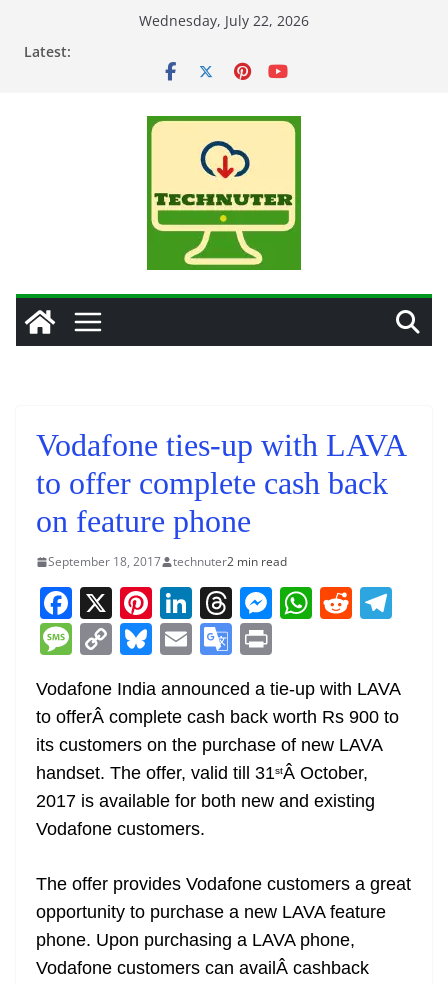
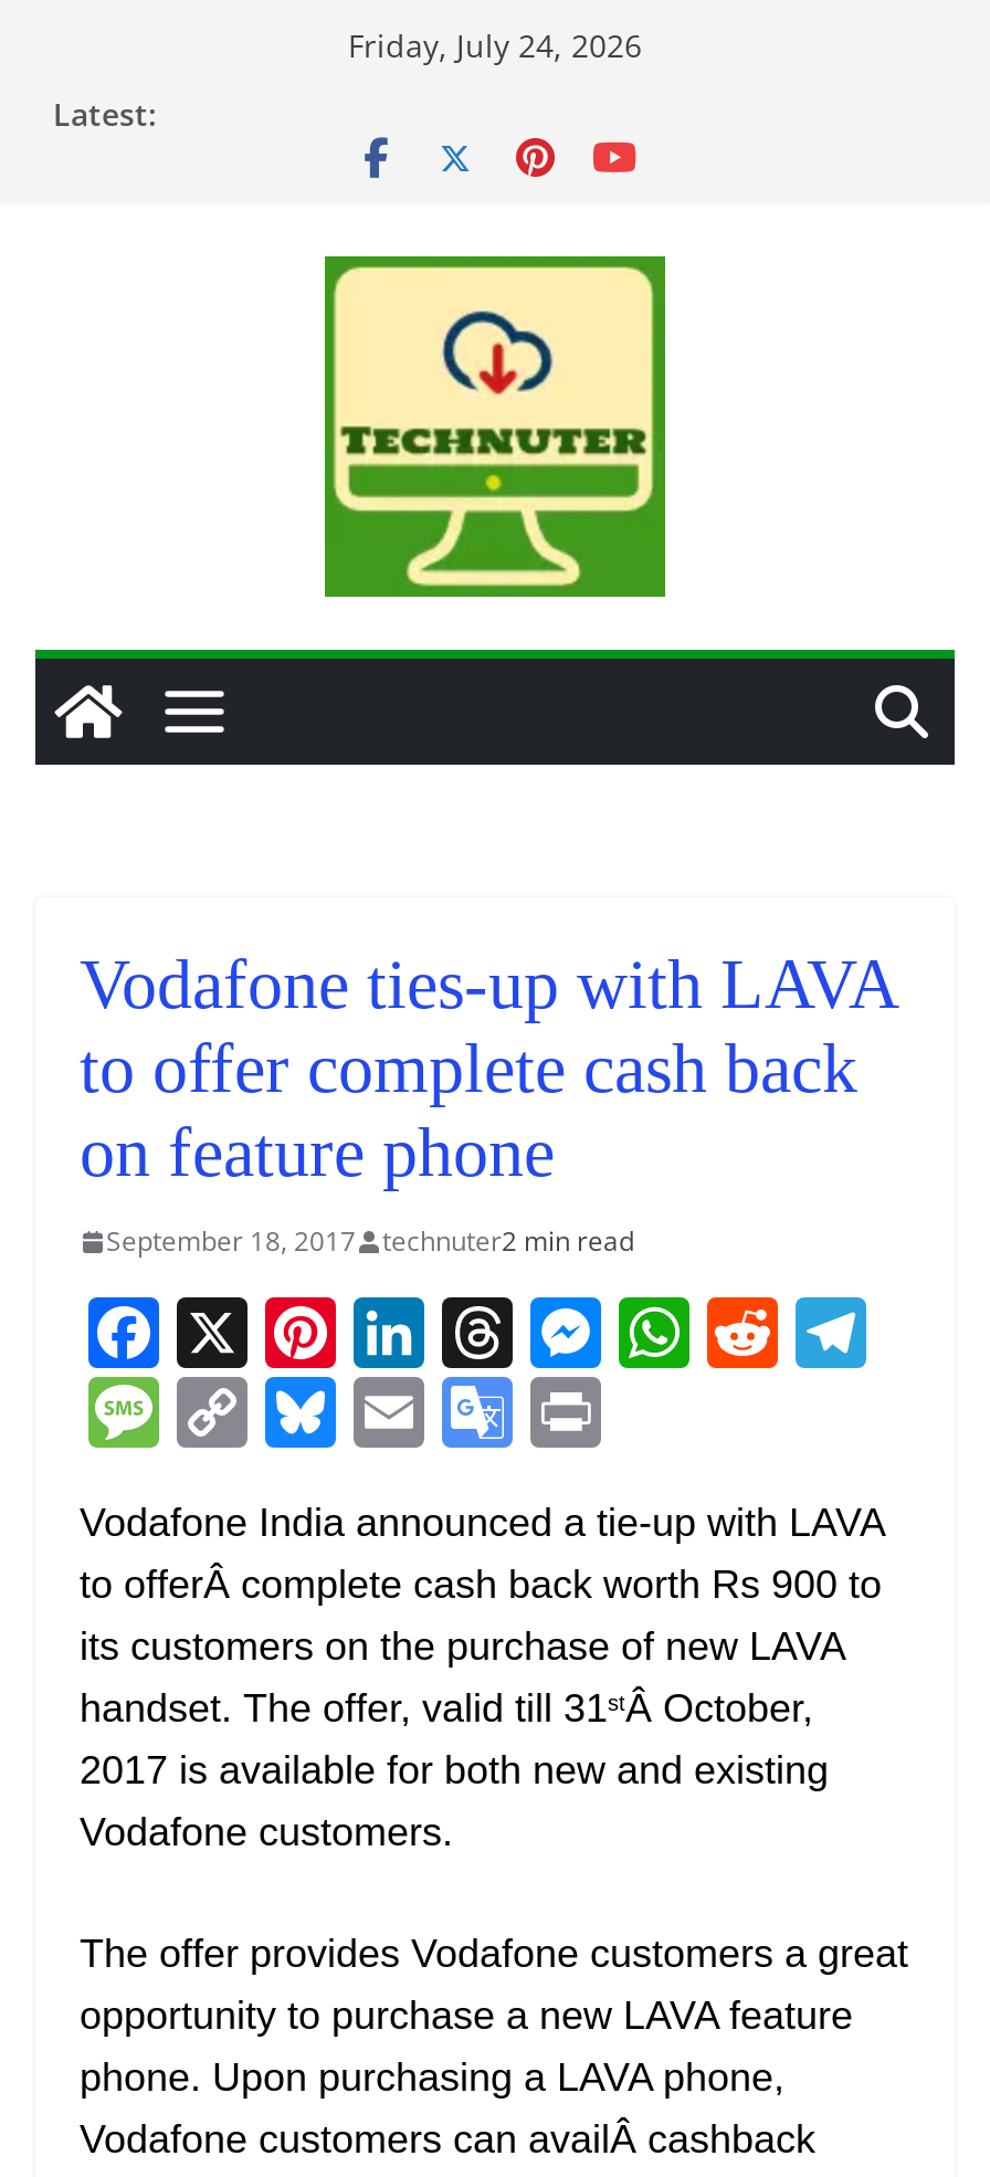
- Wednesday, July 22, 2026
+ Friday, July 24, 2026
